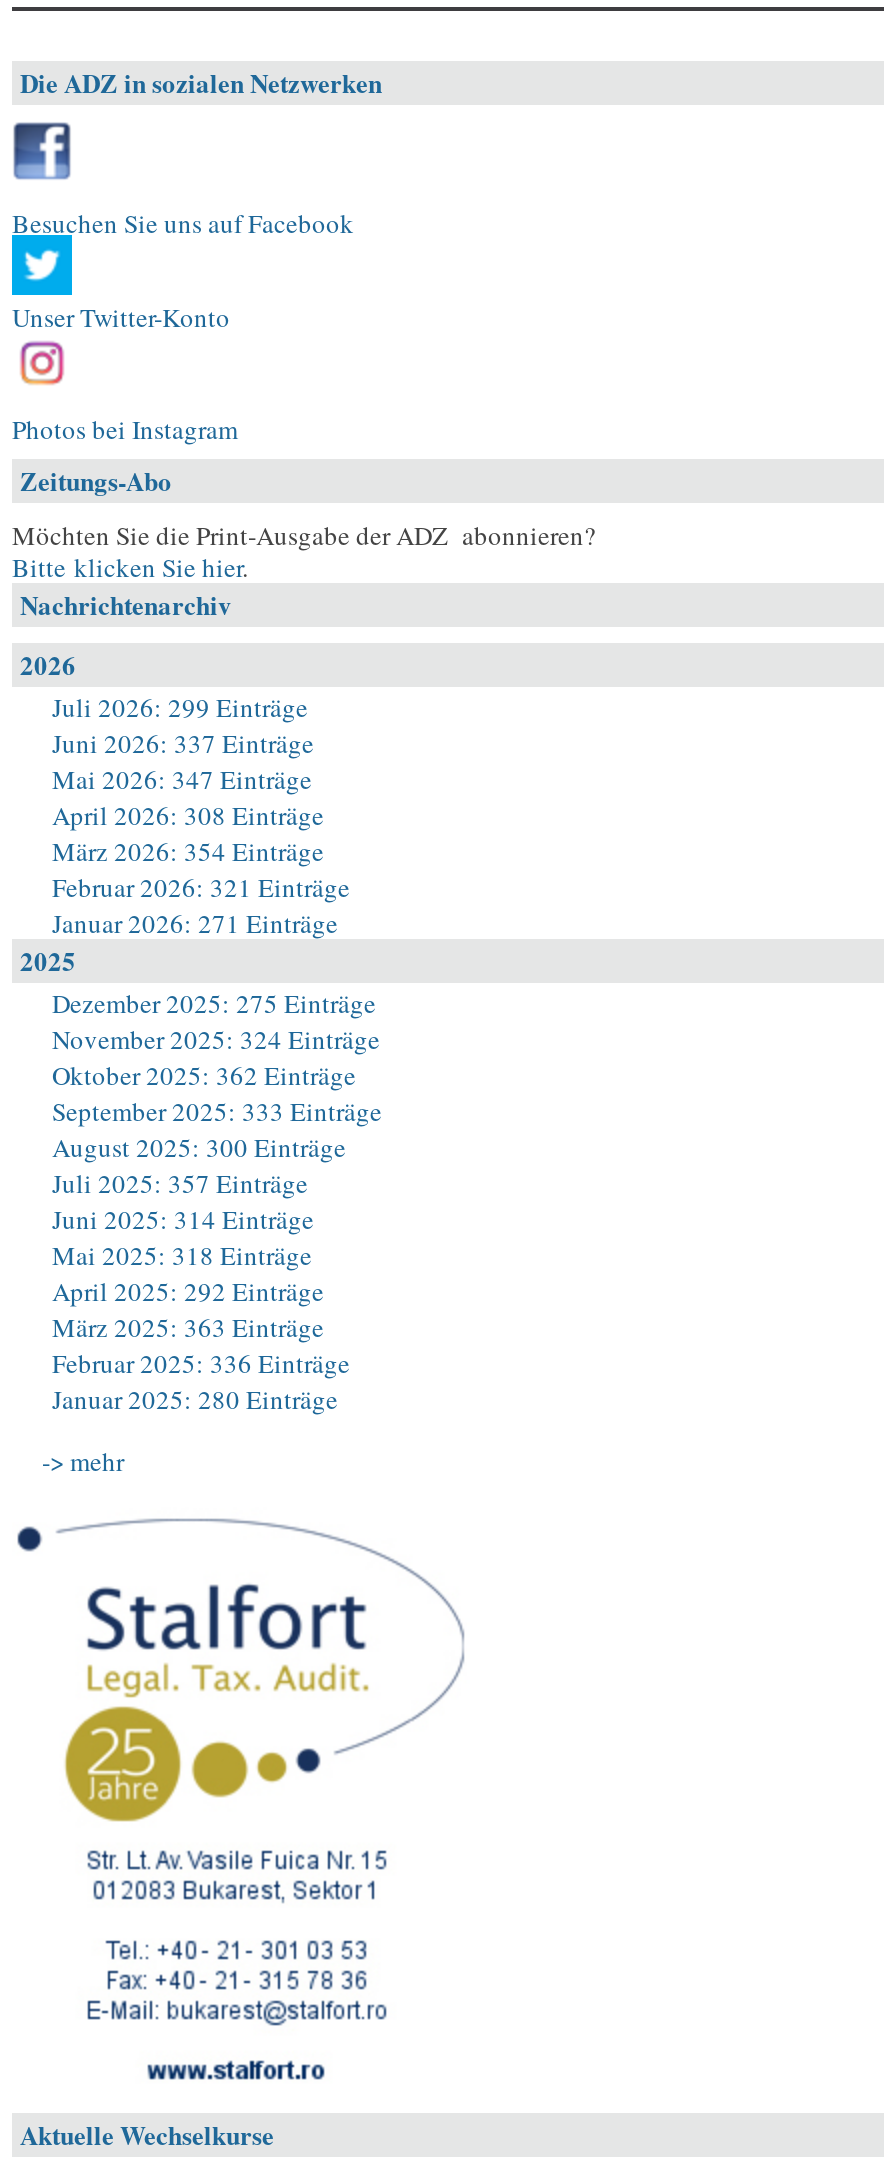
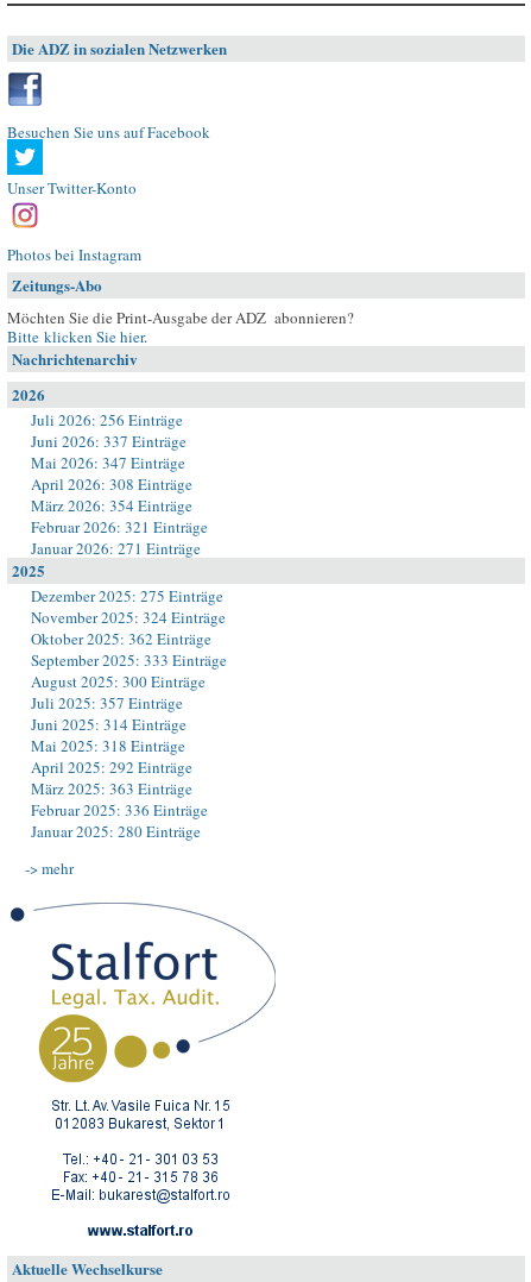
- Juli 2026: 299 Einträge
+ Juli 2026: 256 Einträge
